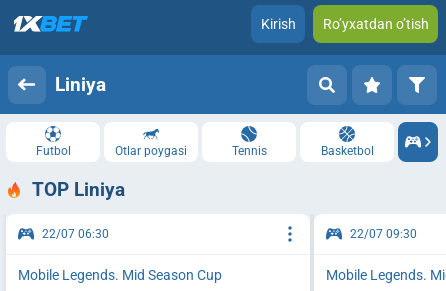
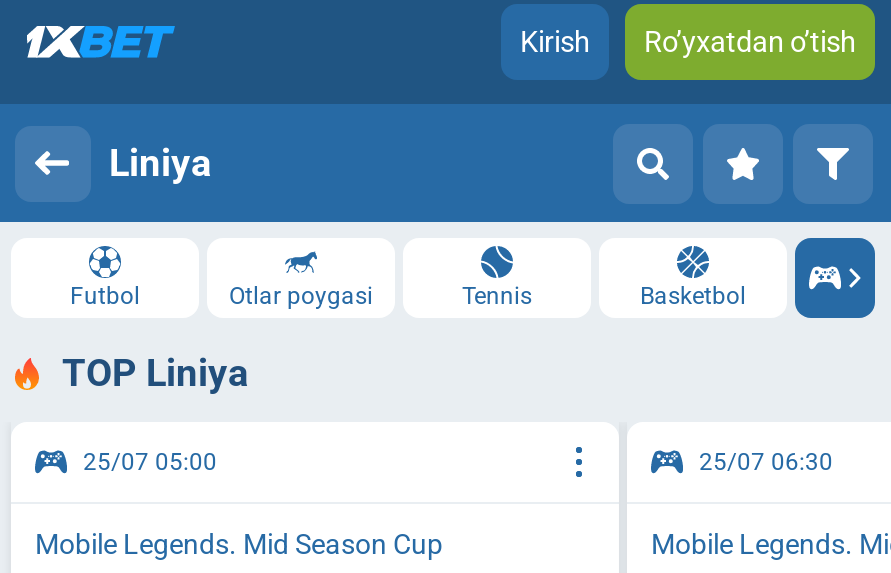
- 22/07 06:30
+ 25/07 05:00

- 22/07 09:30
+ 25/07 06:30
